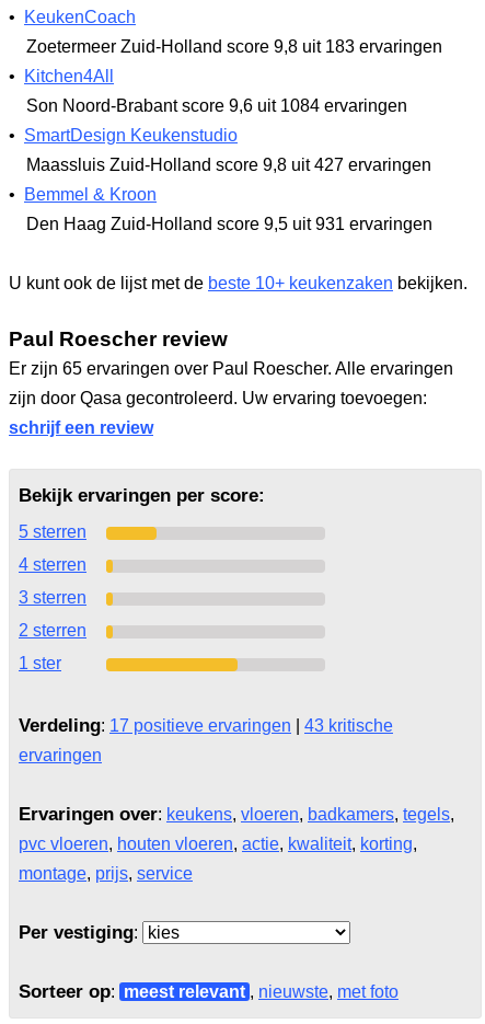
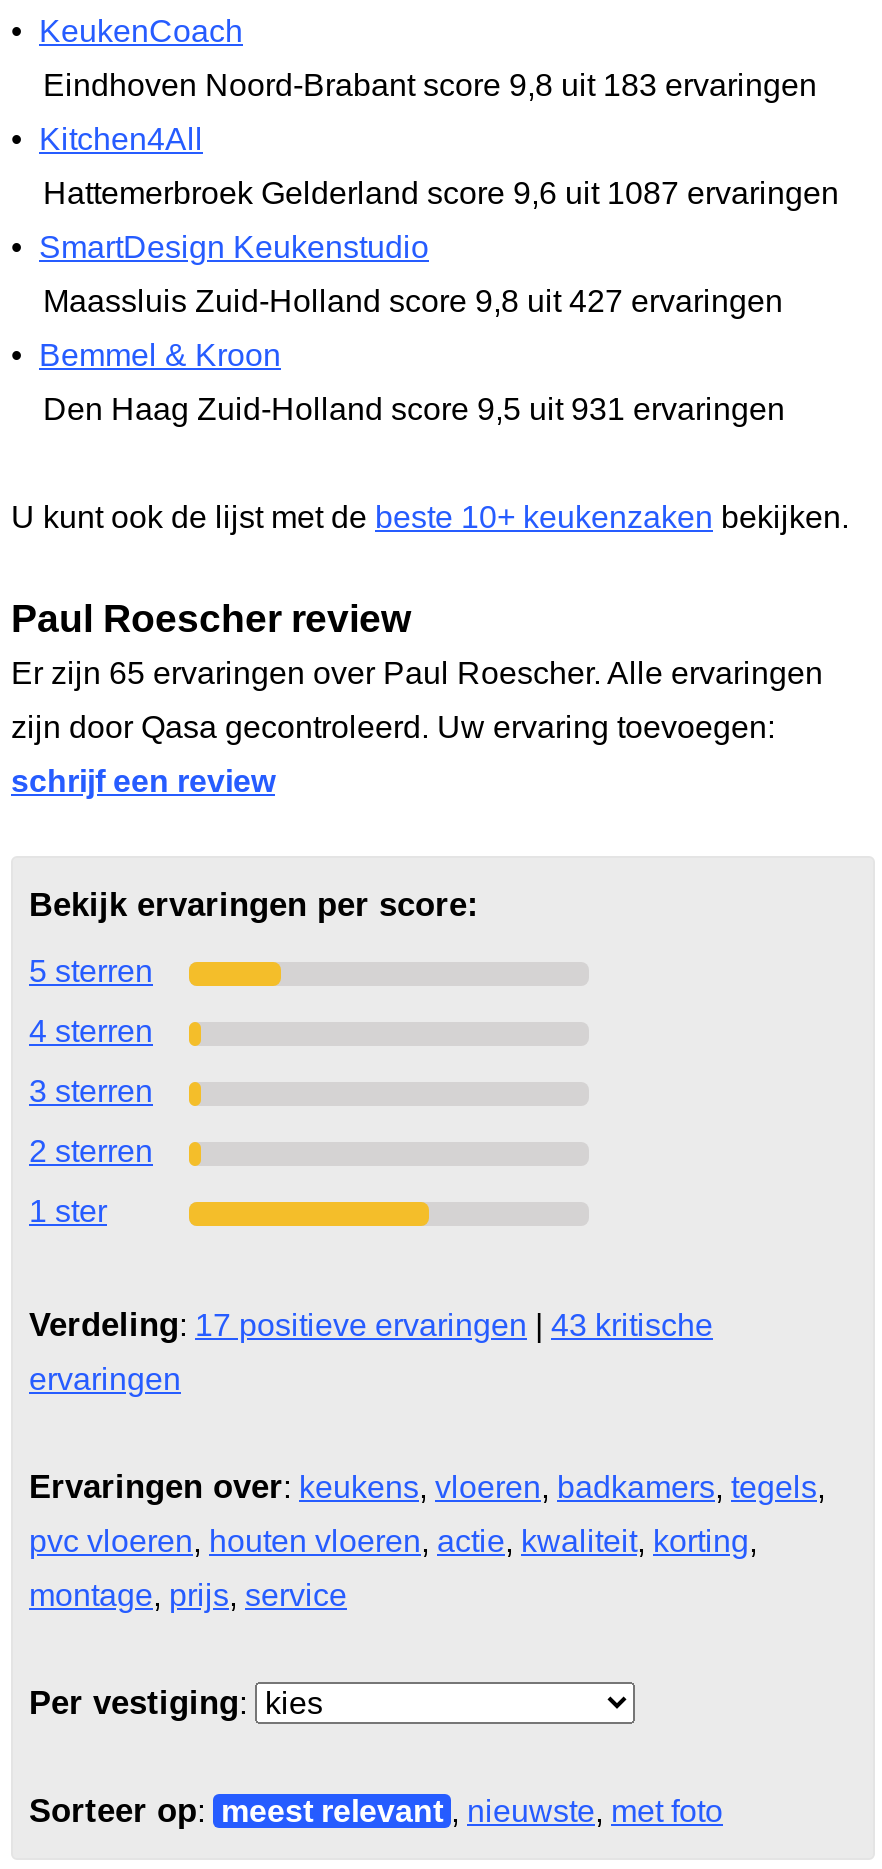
- Zoetermeer Zuid-Holland score 9,8 uit 183 ervaringen
+ Eindhoven Noord-Brabant score 9,8 uit 183 ervaringen

- Son Noord-Brabant score 9,6 uit 1084 ervaringen
+ Hattemerbroek Gelderland score 9,6 uit 1087 ervaringen
